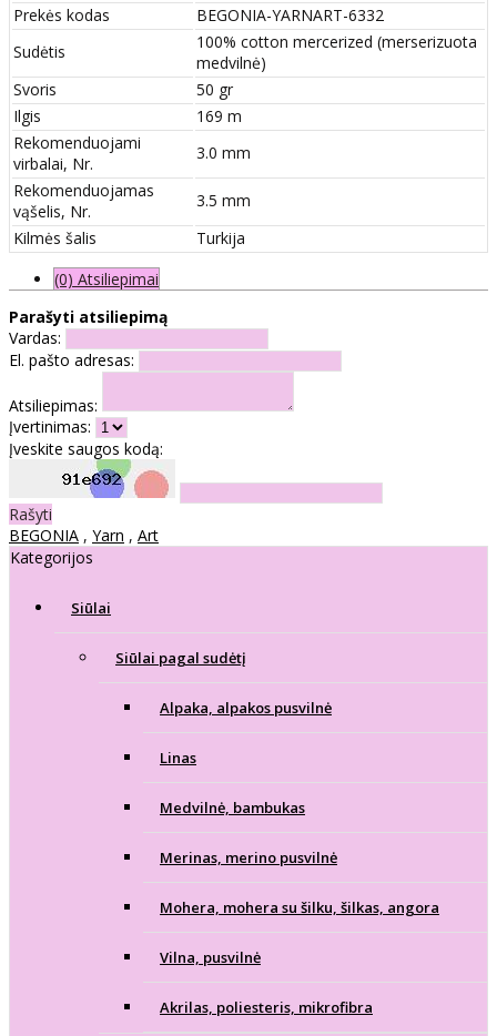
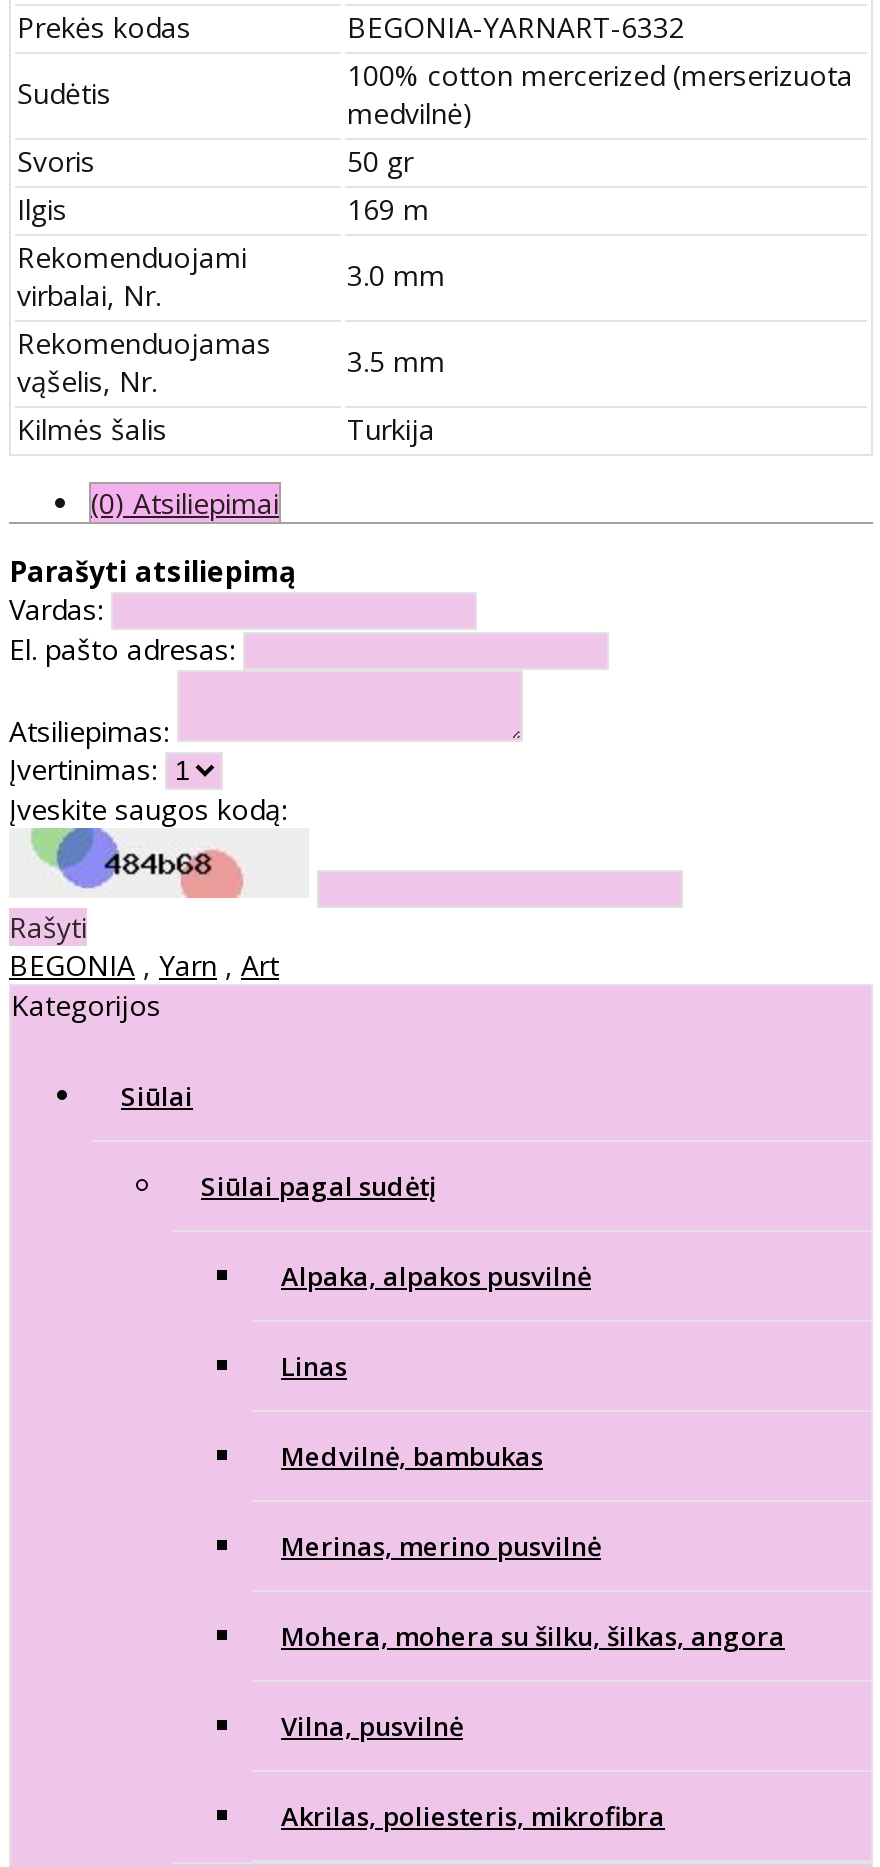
- [image]
+ [image]
